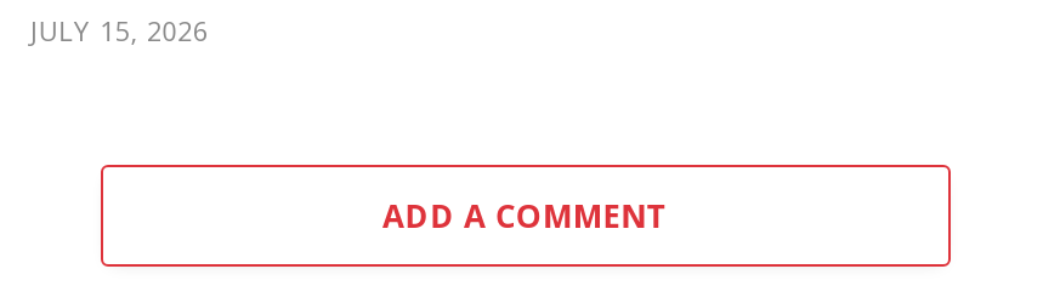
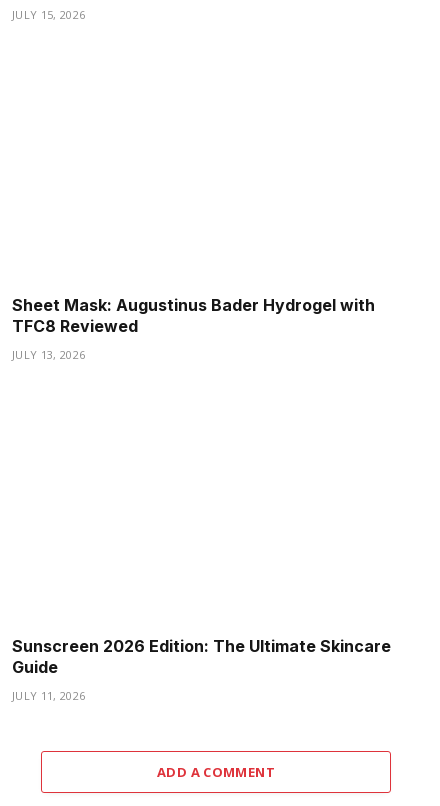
+ Sheet Mask: Augustinus Bader Hydrogel with
+ TFC8 Reviewed
+ JULY 13, 2026

+ Sunscreen 2026 Edition: The Ultimate Skincare
+ Guide
+ JULY 11, 2026
